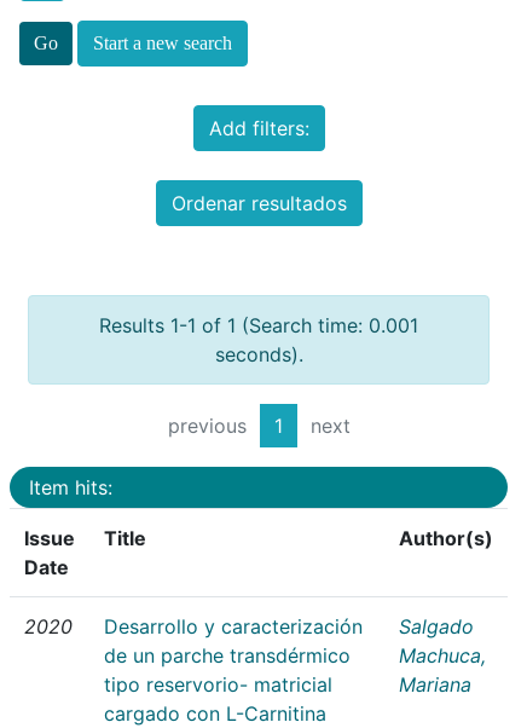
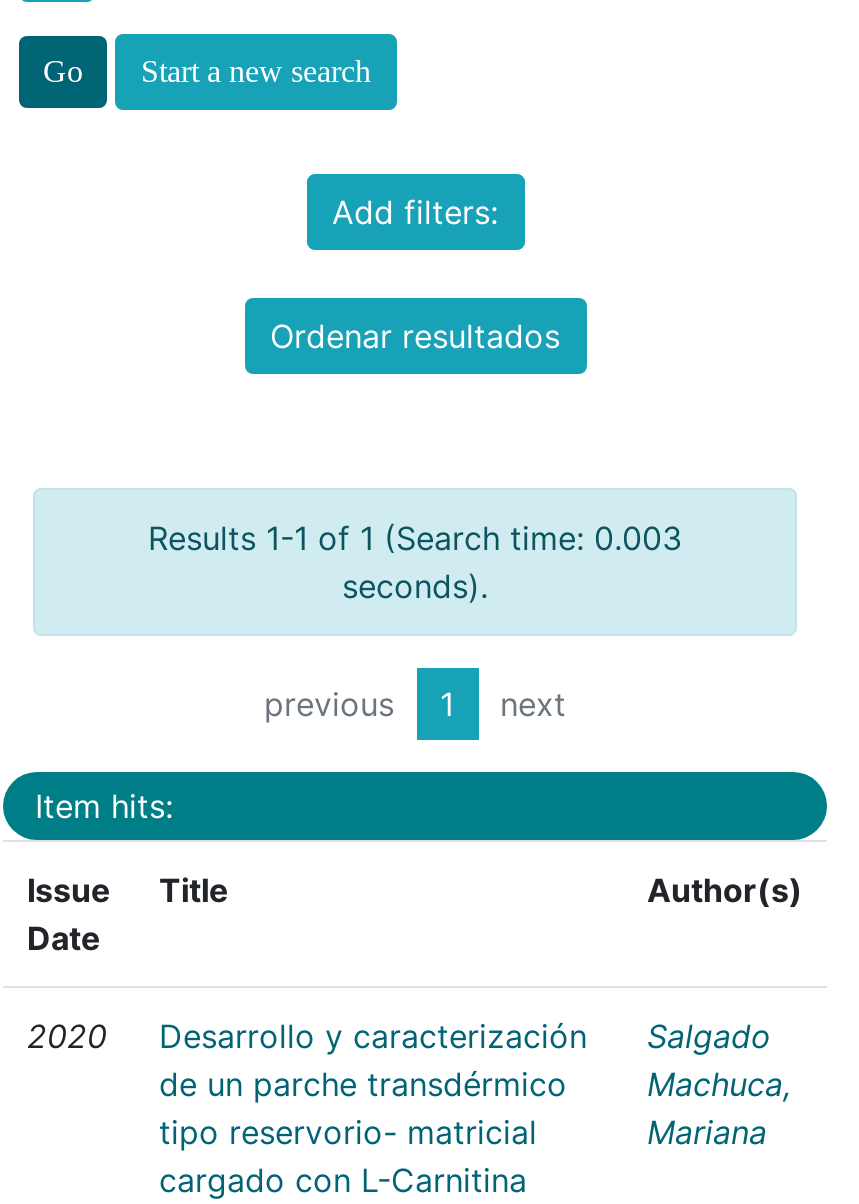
- Results 1-1 of 1 (Search time: 0.001
+ Results 1-1 of 1 (Search time: 0.003
